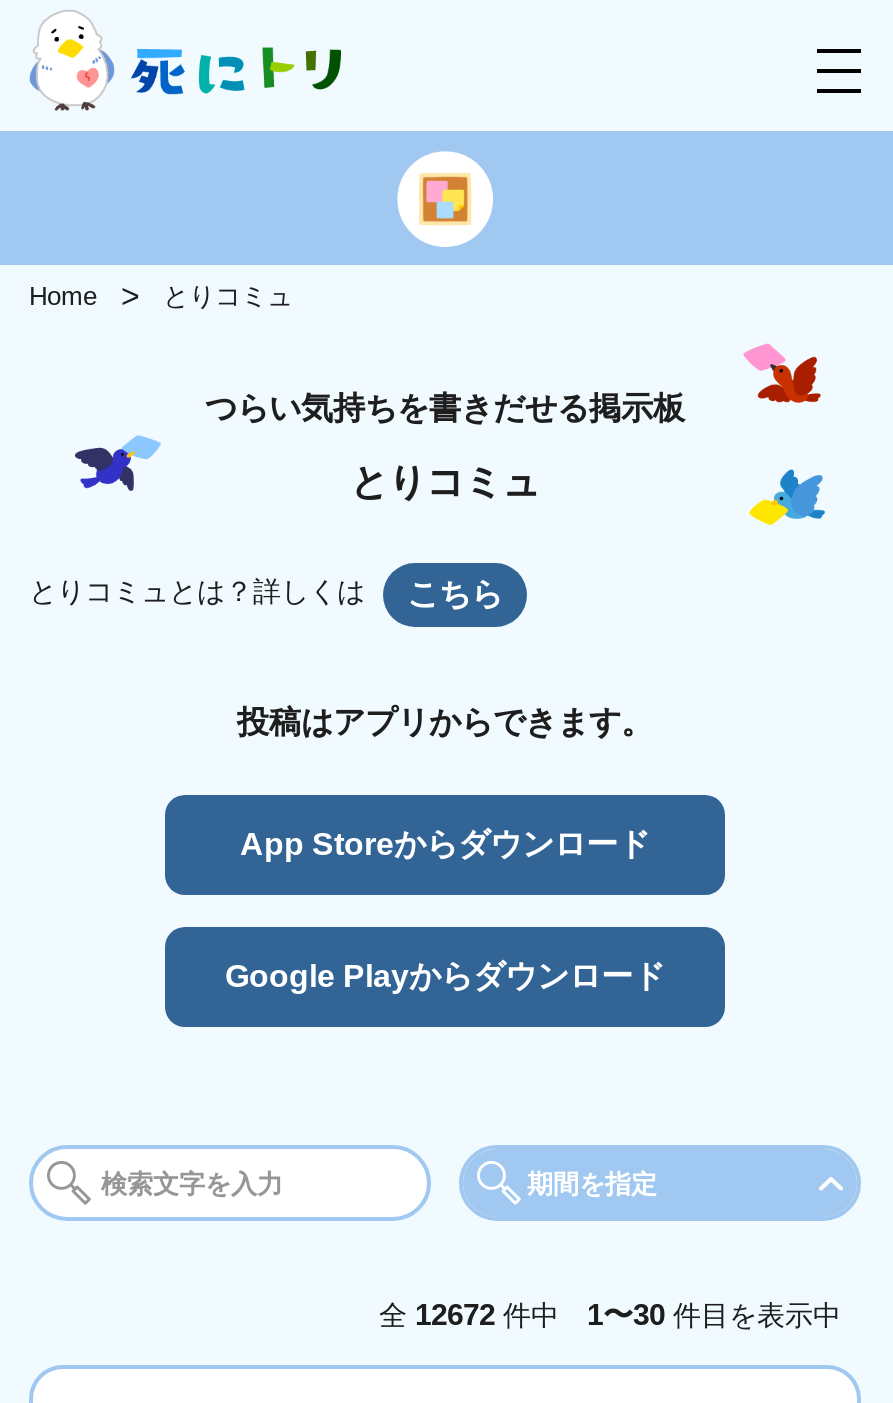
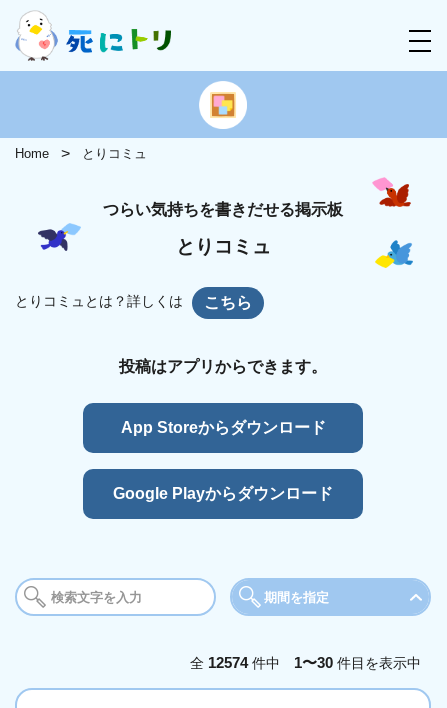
- 全12672件中 1〜30件目を表示中
+ 全12574件中 1〜30件目を表示中
